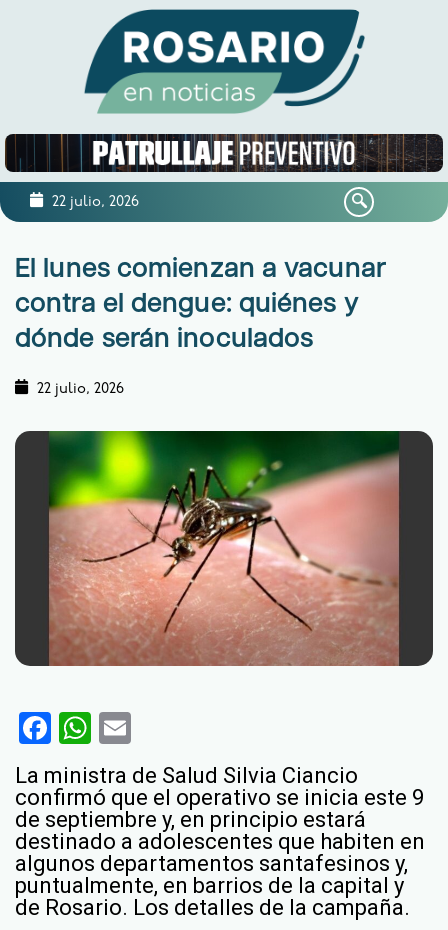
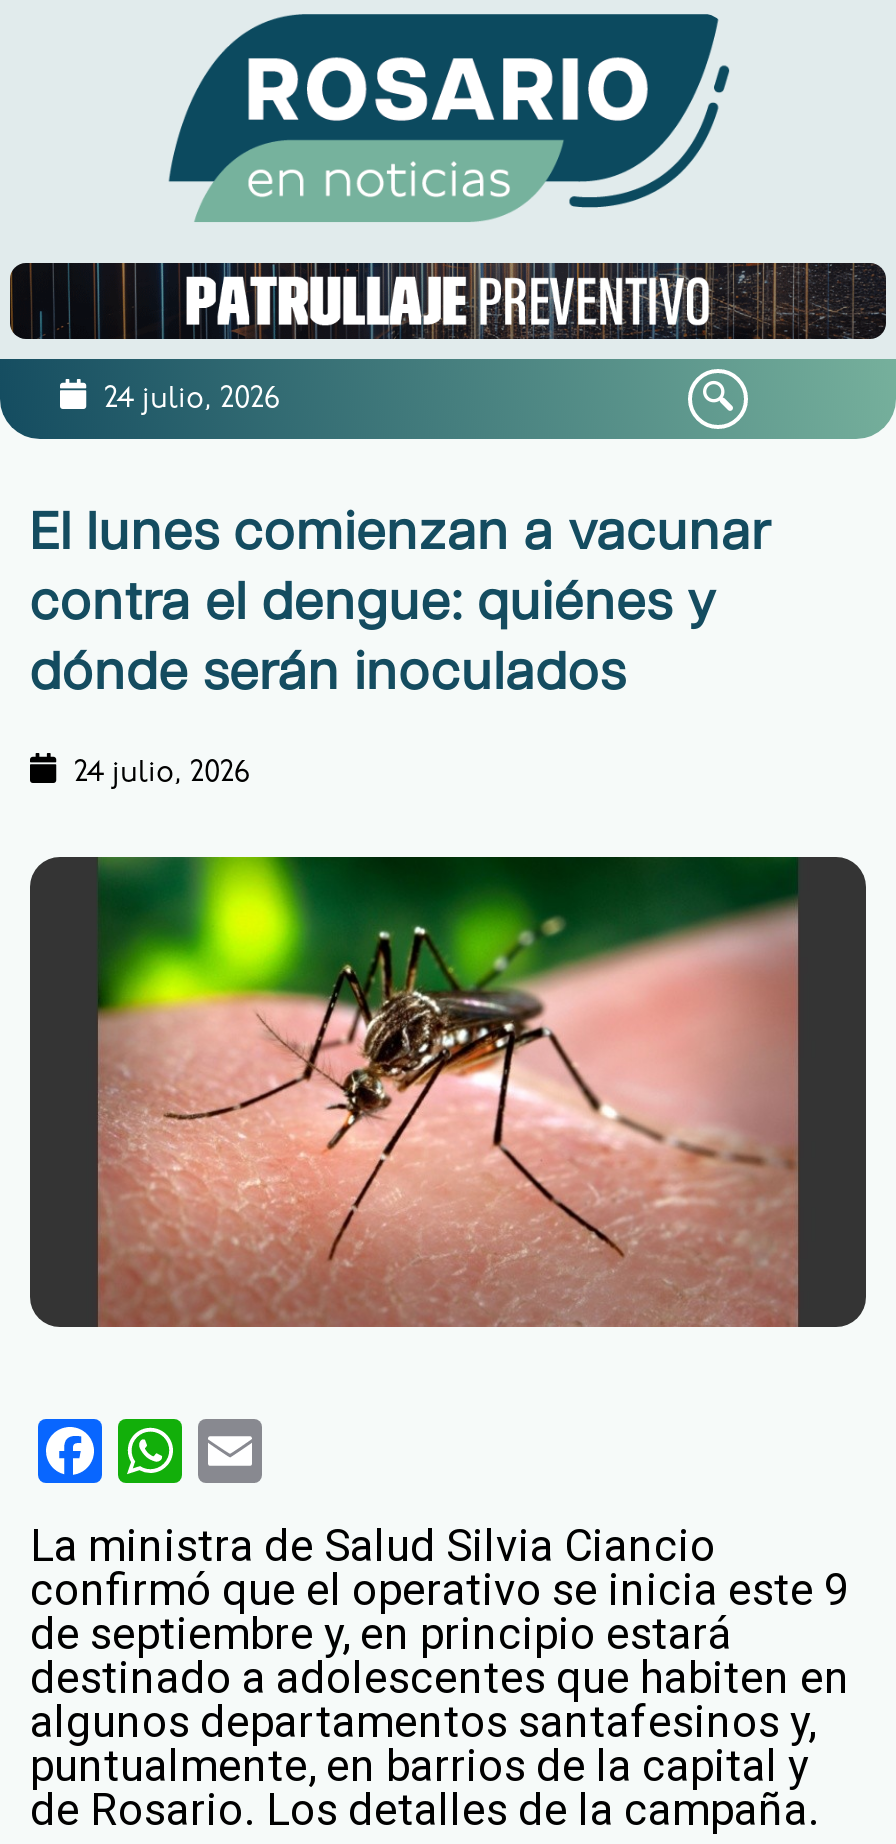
- 22 julio, 2026
+ 24 julio, 2026

- 22 julio, 2026
+ 24 julio, 2026
